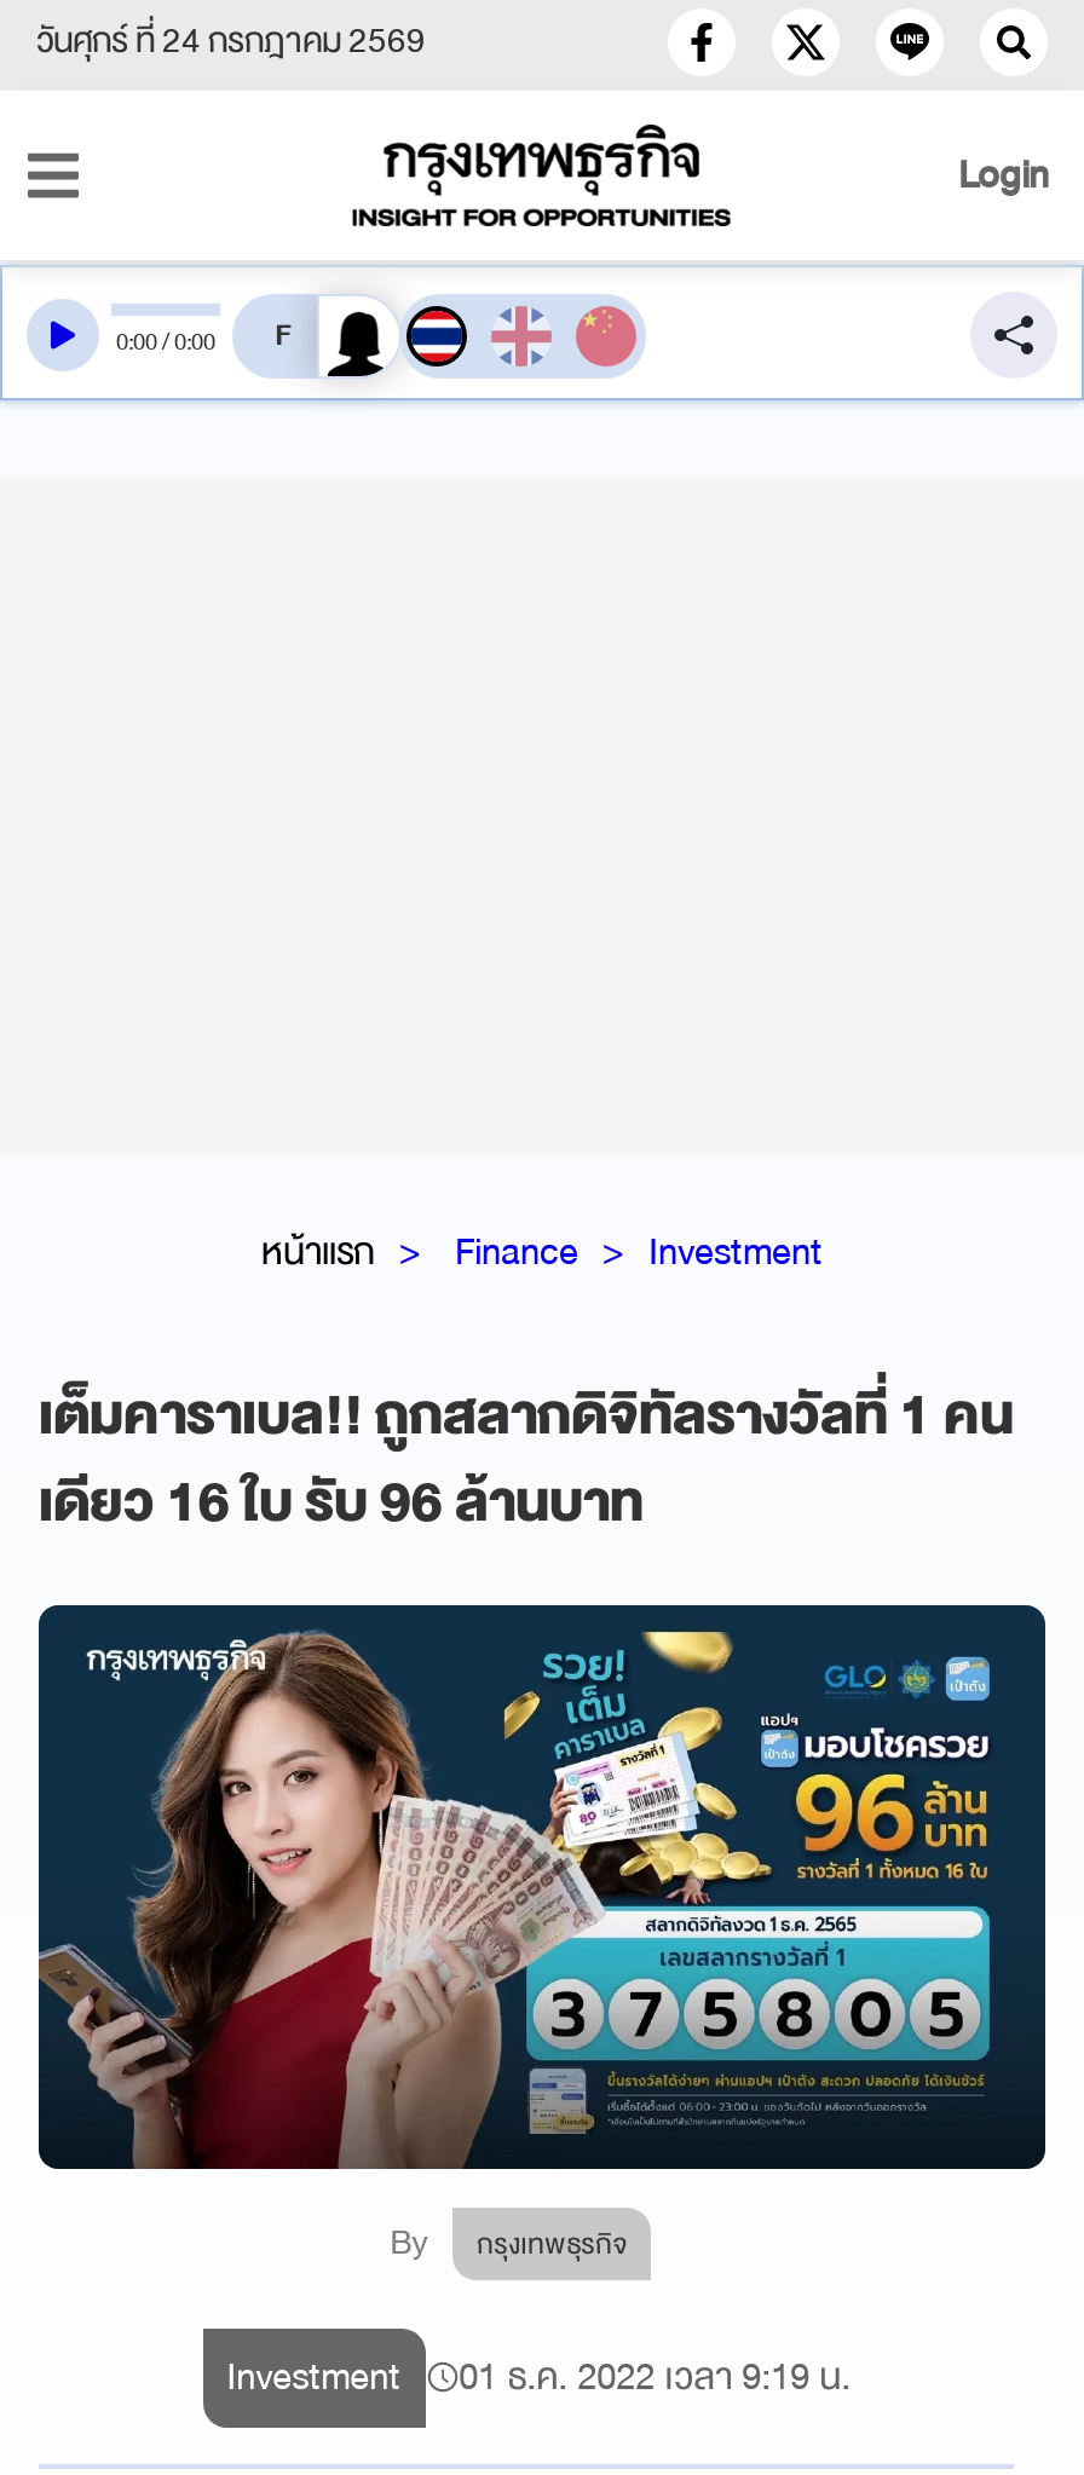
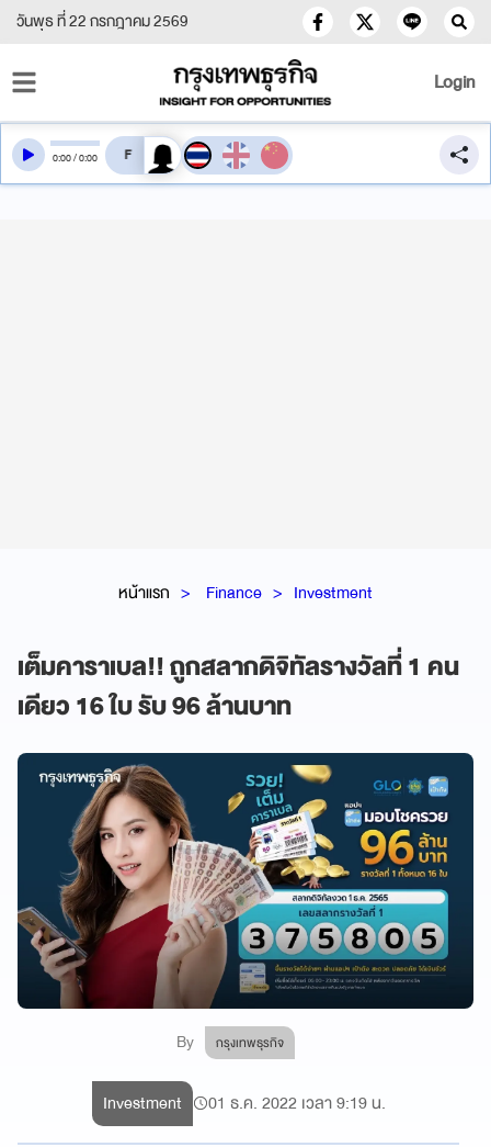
- วันศุกร์ ที่ 24 กรกฎาคม 2569
+ วันพุธ ที่ 22 กรกฎาคม 2569
